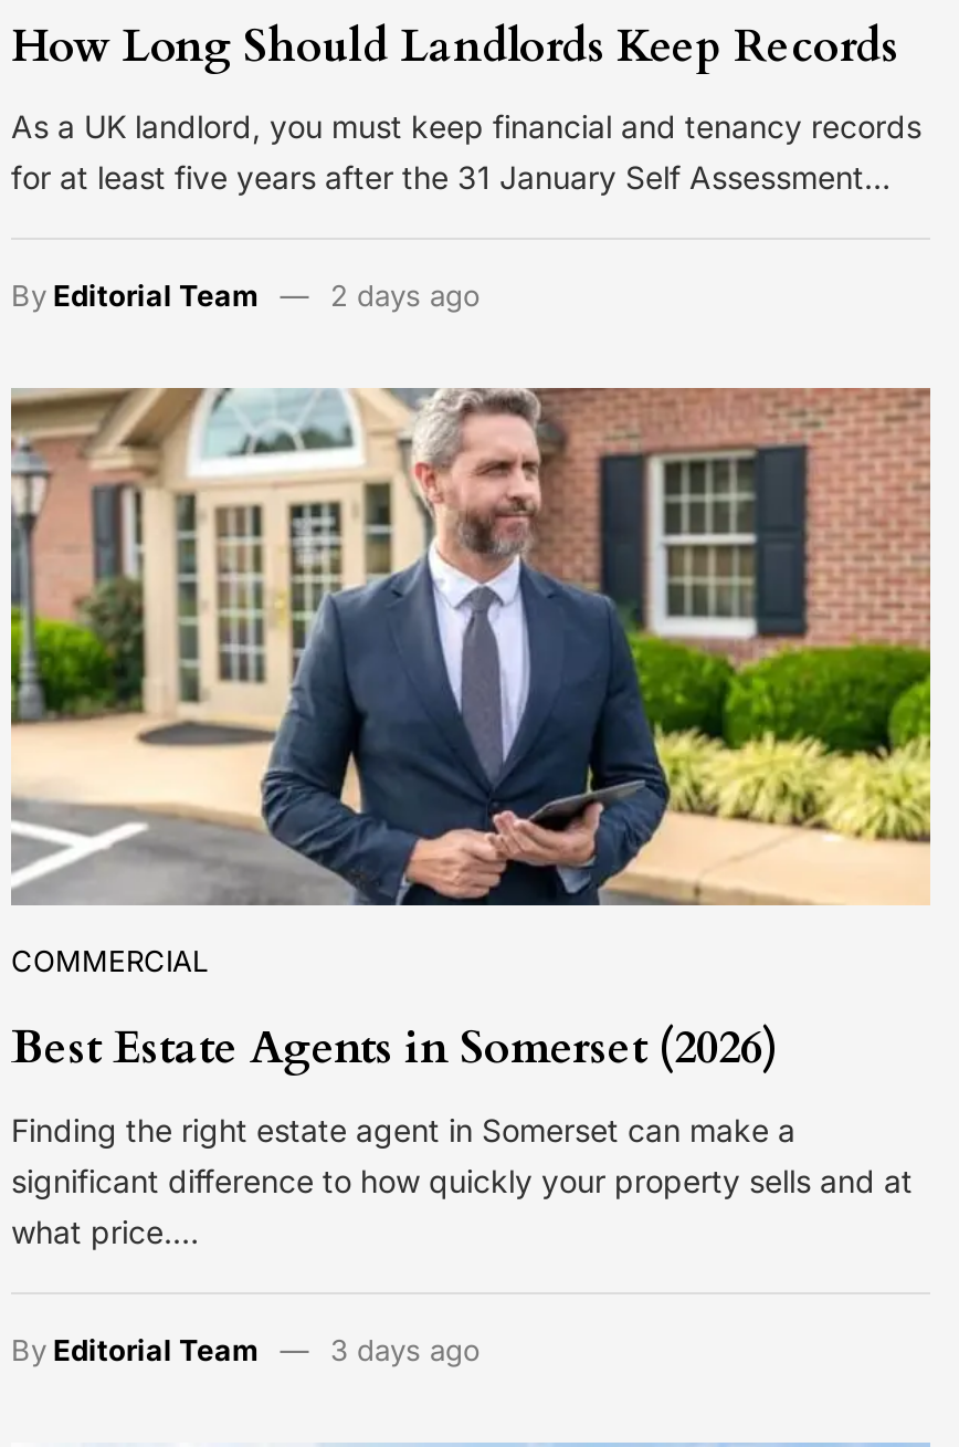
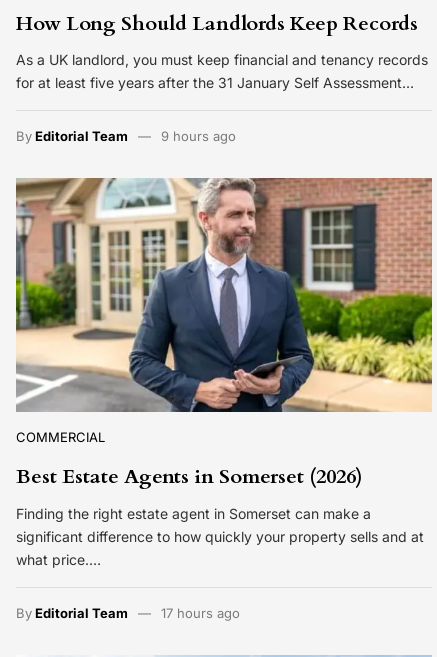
- 2 days ago
+ 9 hours ago

- 3 days ago
+ 17 hours ago
